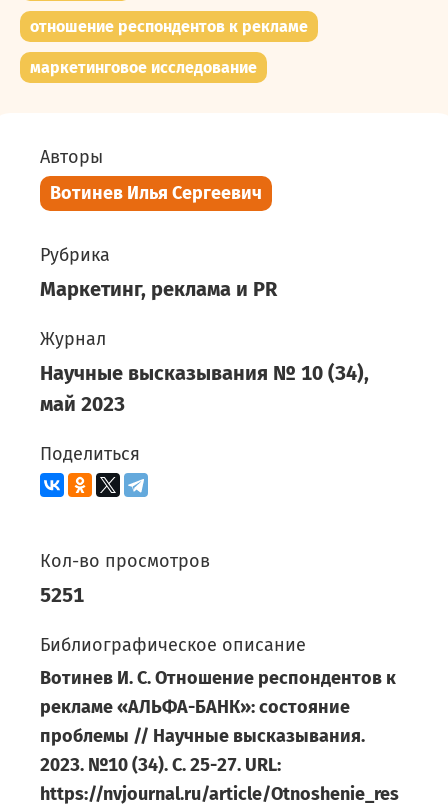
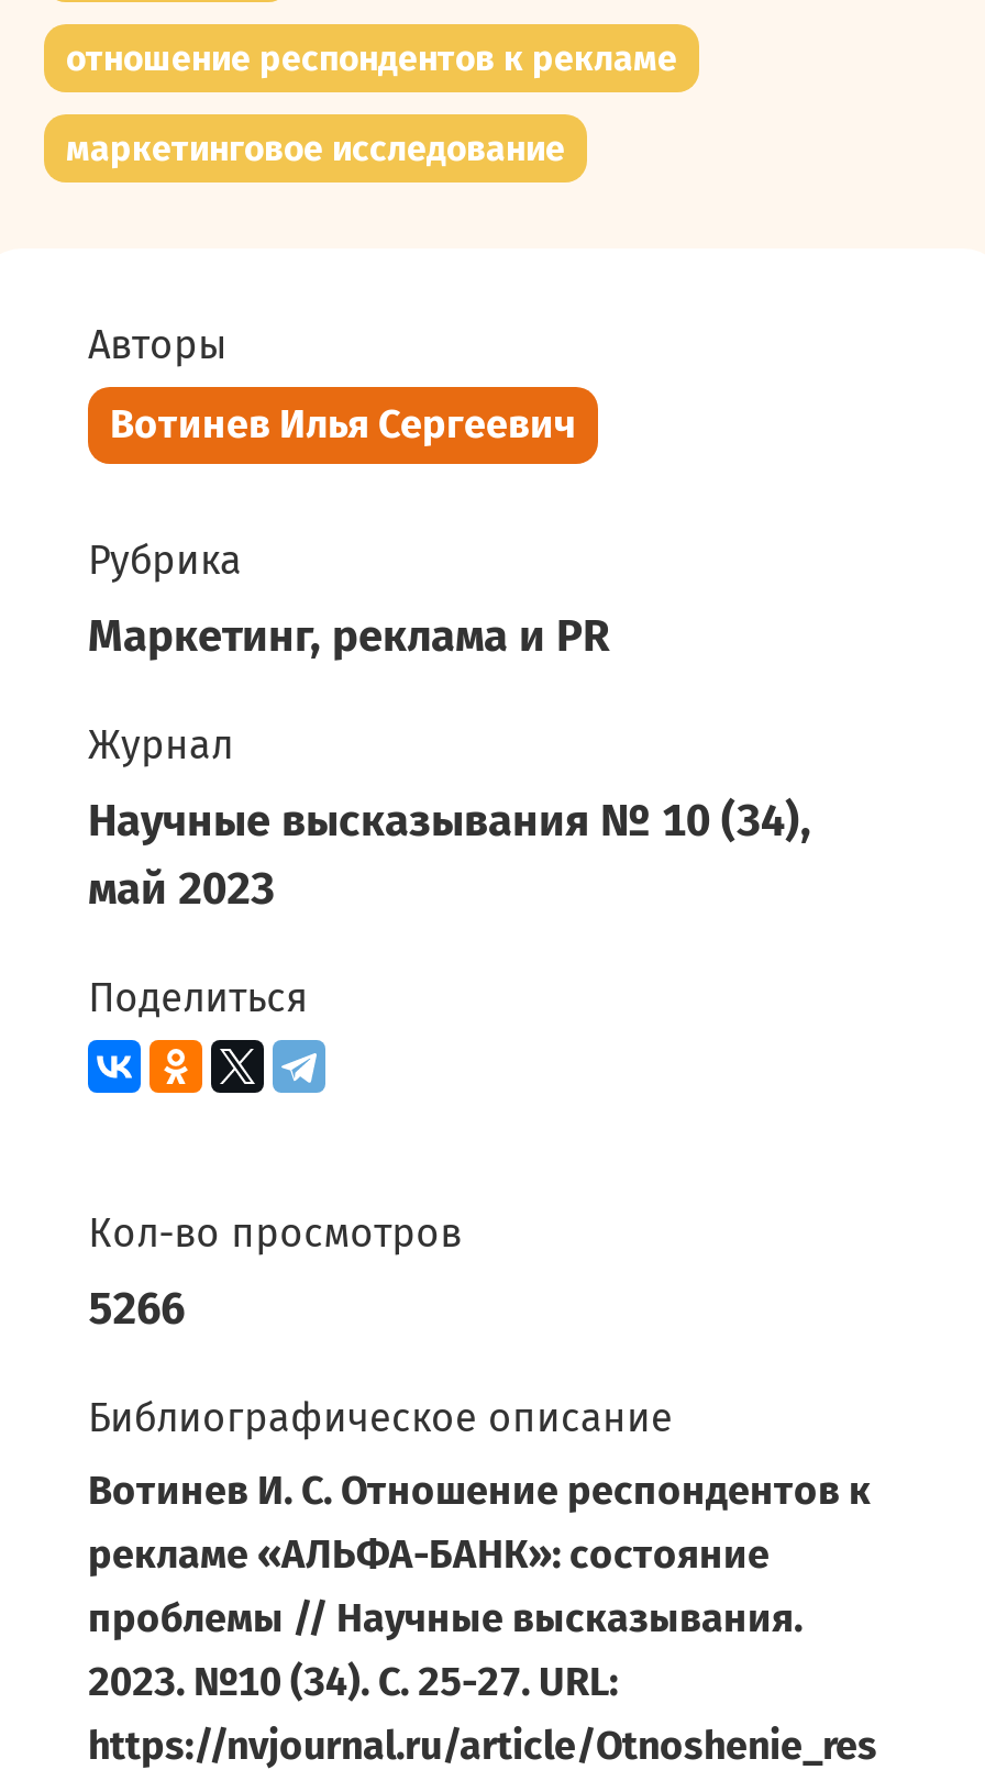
- 5251
+ 5266
